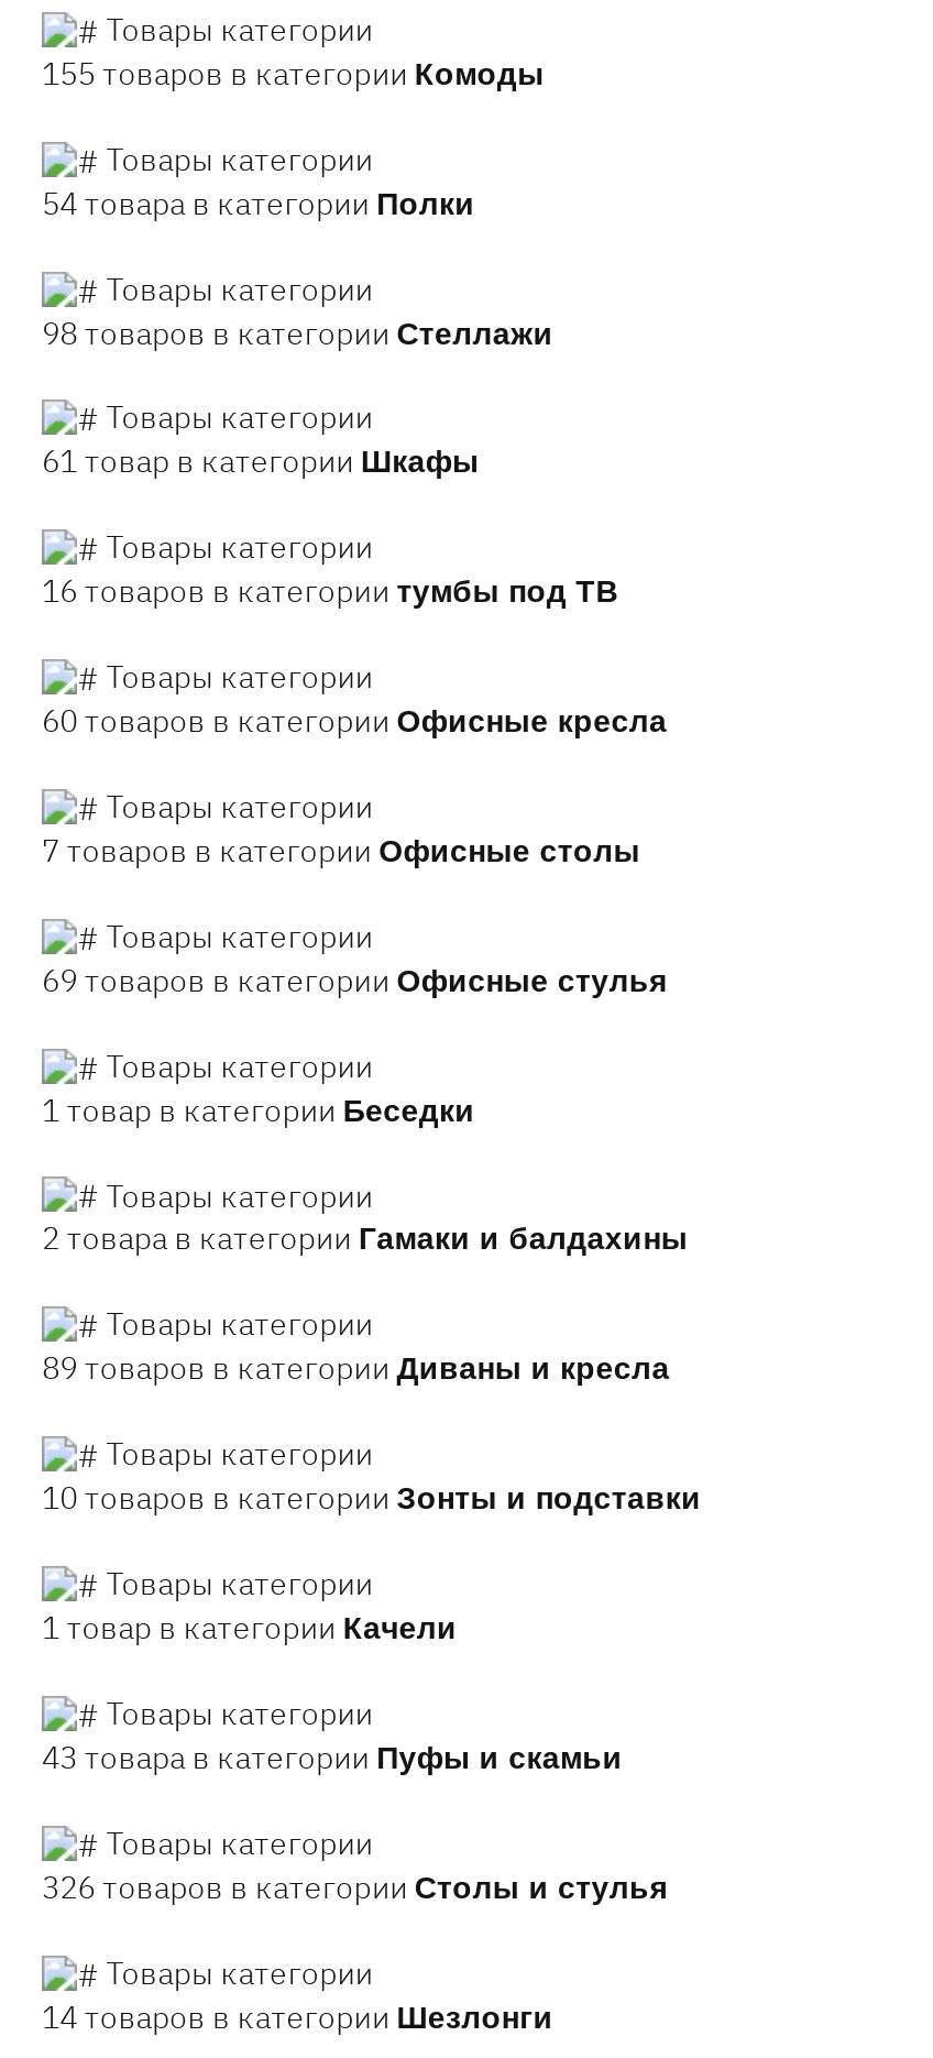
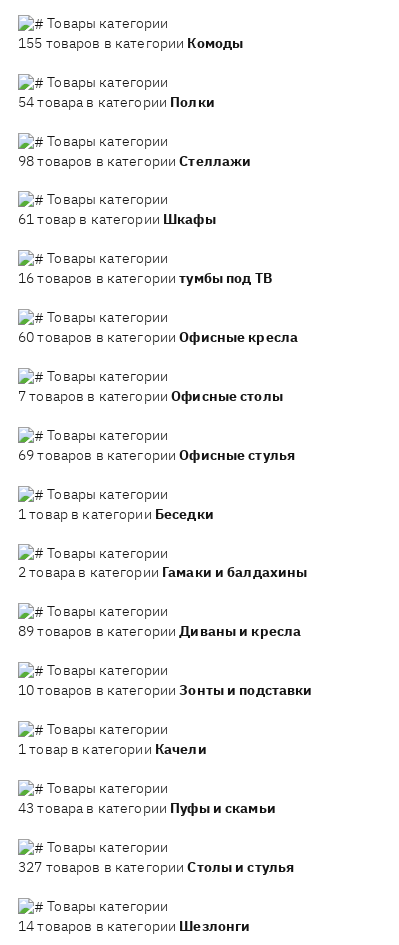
- 326 товаров в категории Столы и стулья
+ 327 товаров в категории Столы и стулья
